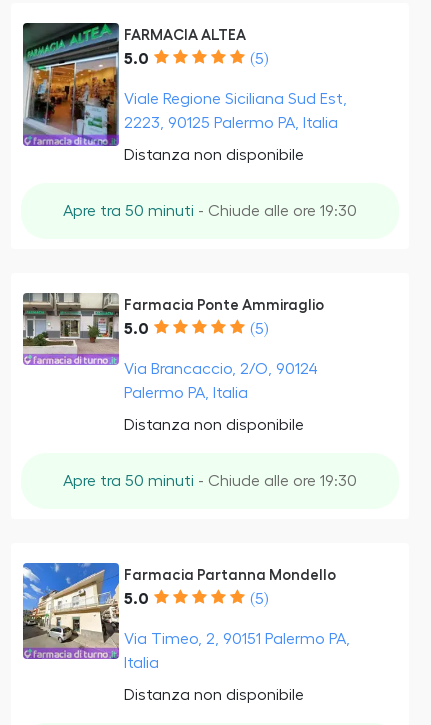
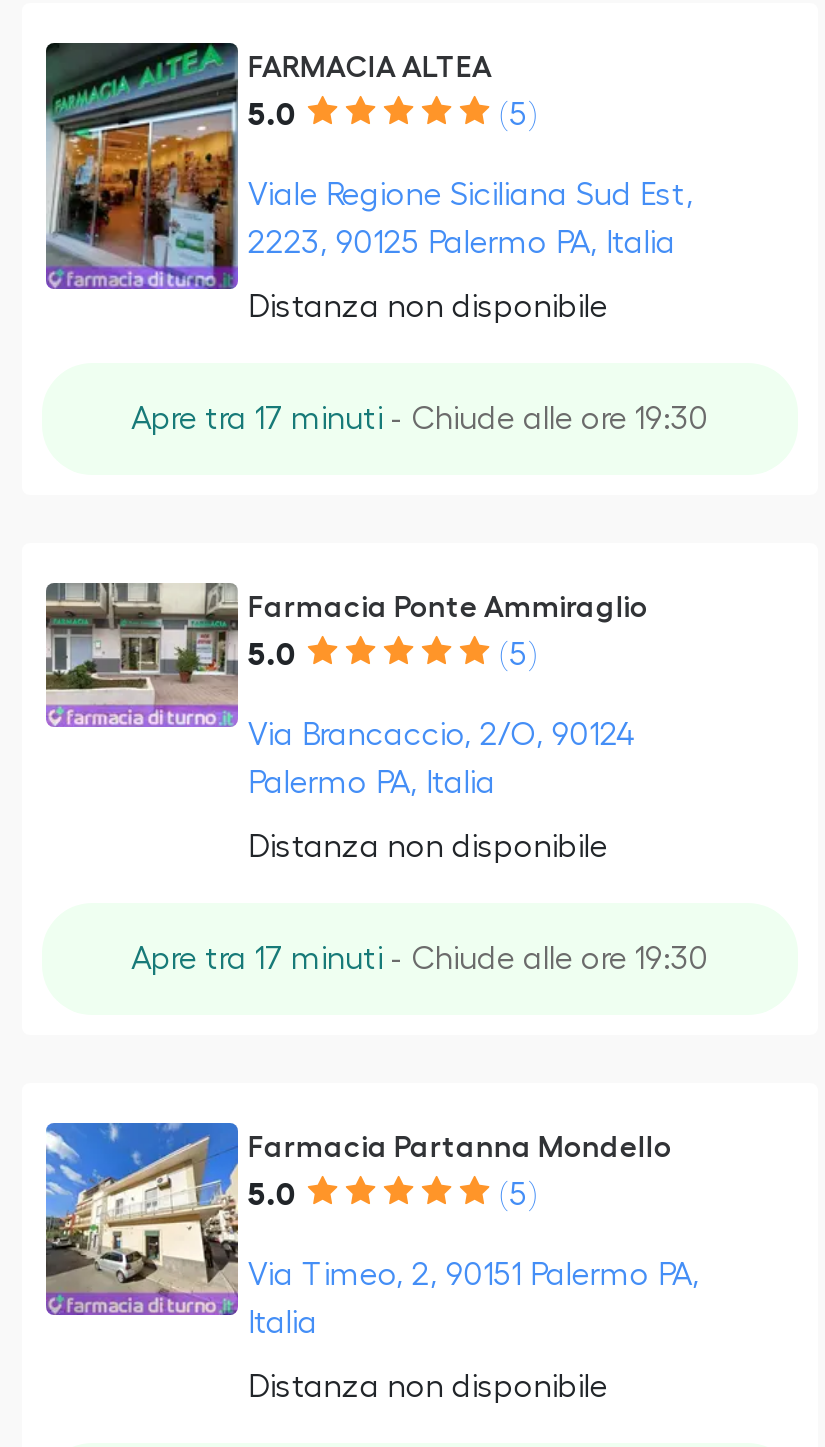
- Apre tra 50 minuti - Chiude alle ore 19:30
+ Apre tra 17 minuti - Chiude alle ore 19:30

- Apre tra 50 minuti - Chiude alle ore 19:30
+ Apre tra 17 minuti - Chiude alle ore 19:30
